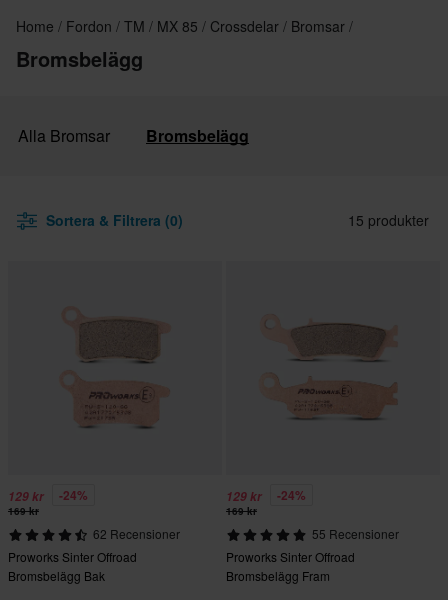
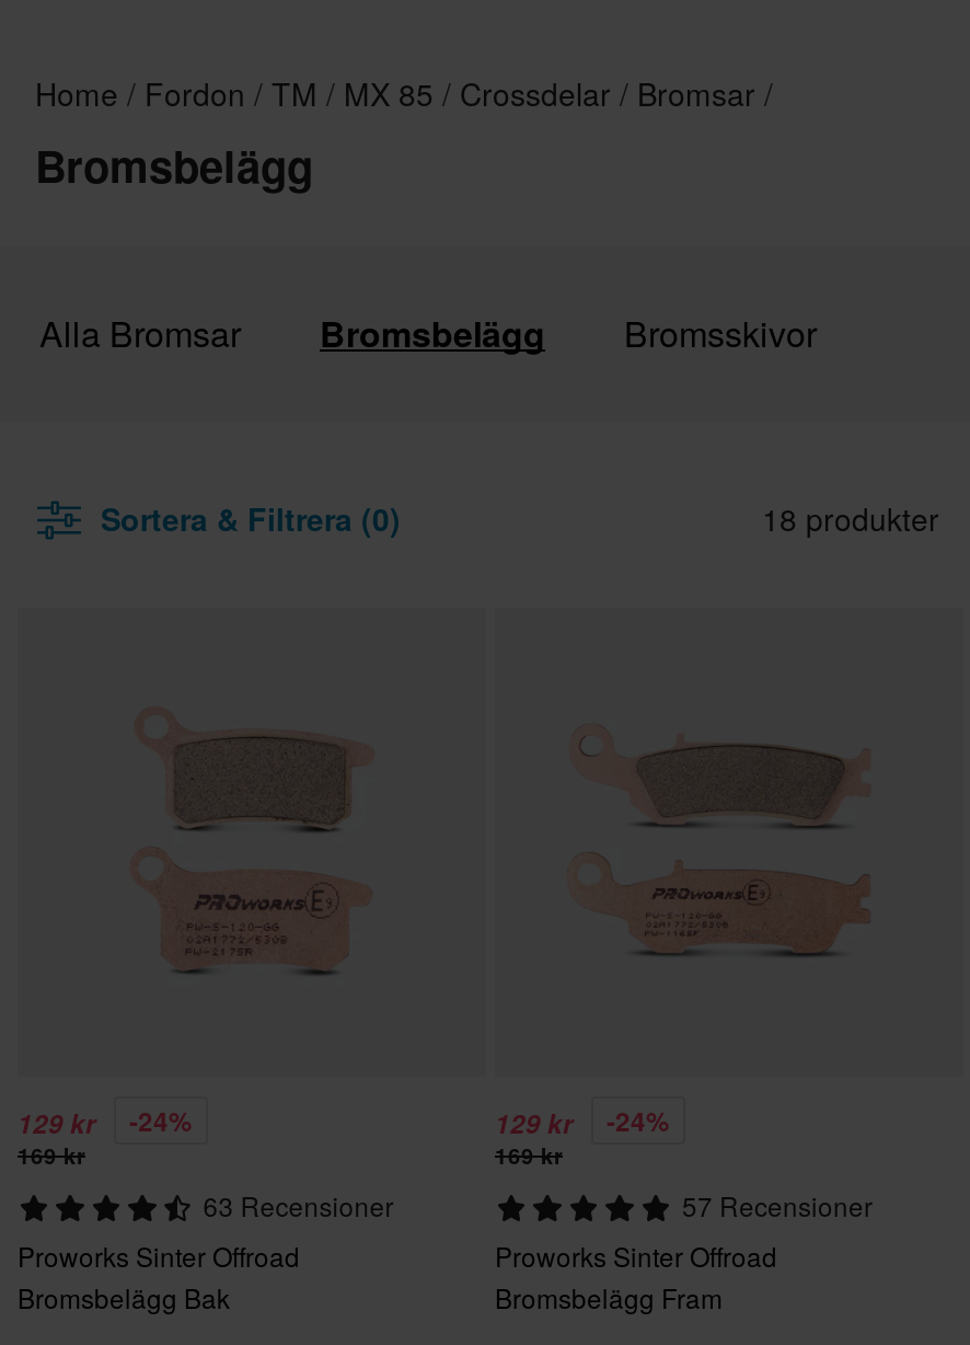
+ Bromsskivor

- 15 produkter
+ 18 produkter

- 62 Recensioner
+ 63 Recensioner

- 55 Recensioner
+ 57 Recensioner
